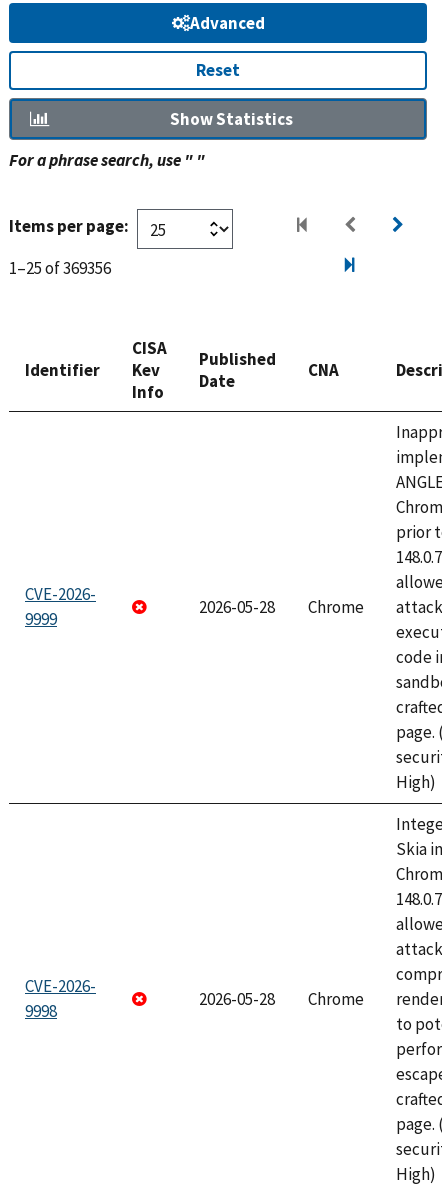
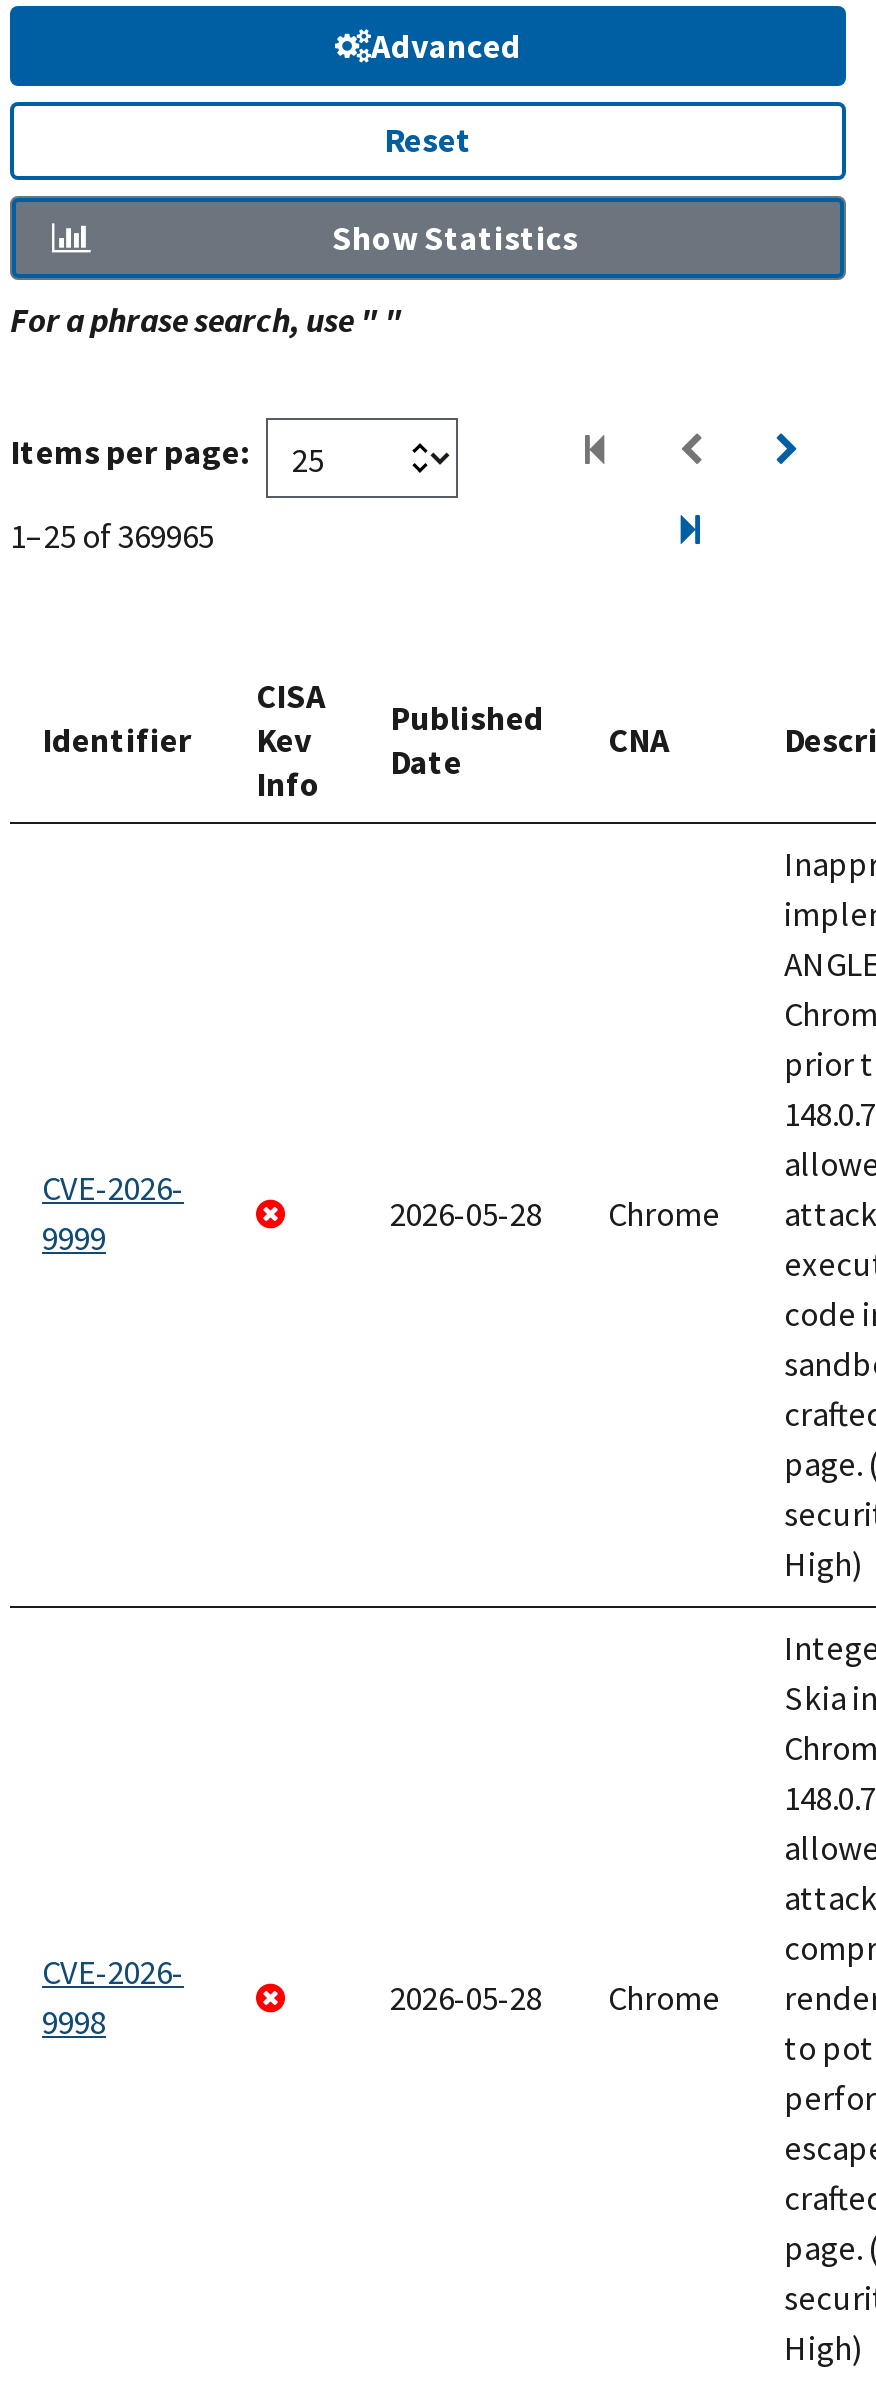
- 1–25 of 369356
+ 1–25 of 369965
